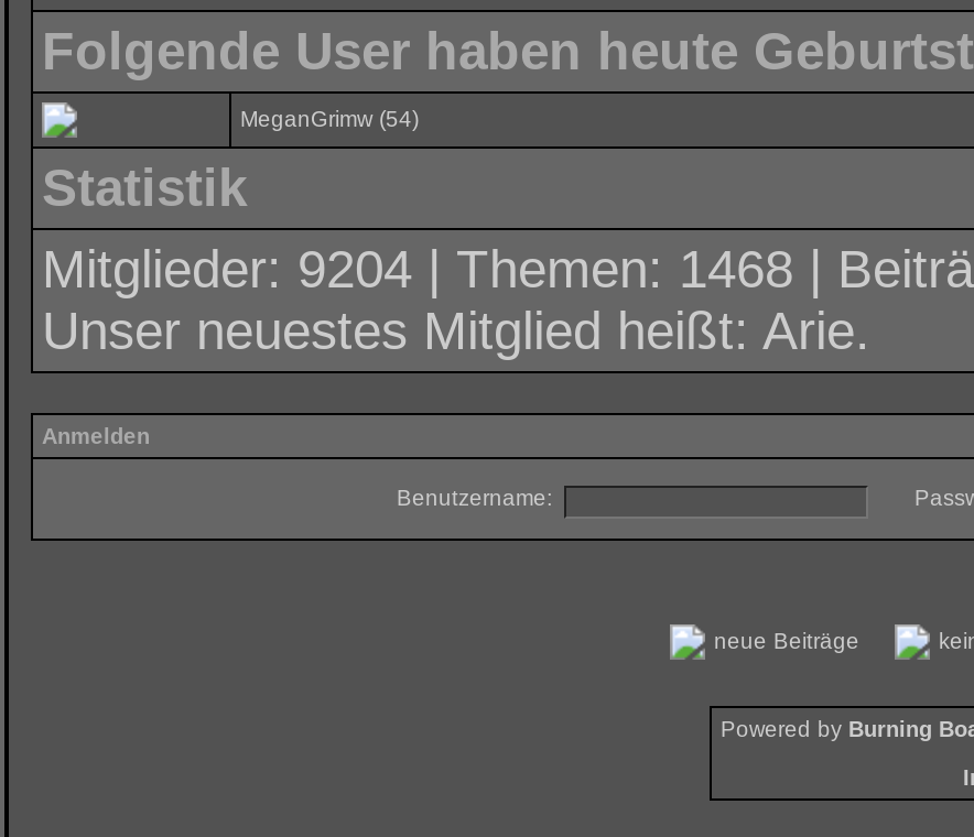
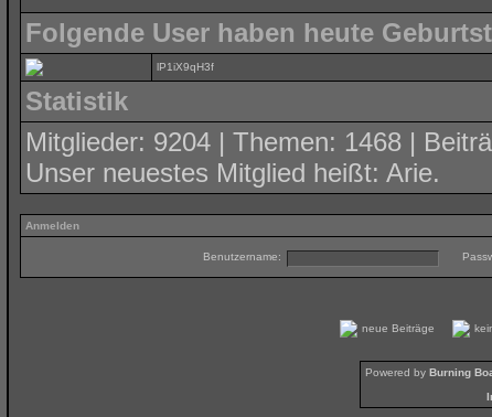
- MeganGrimw (54)
+ lP1iX9qH3f
